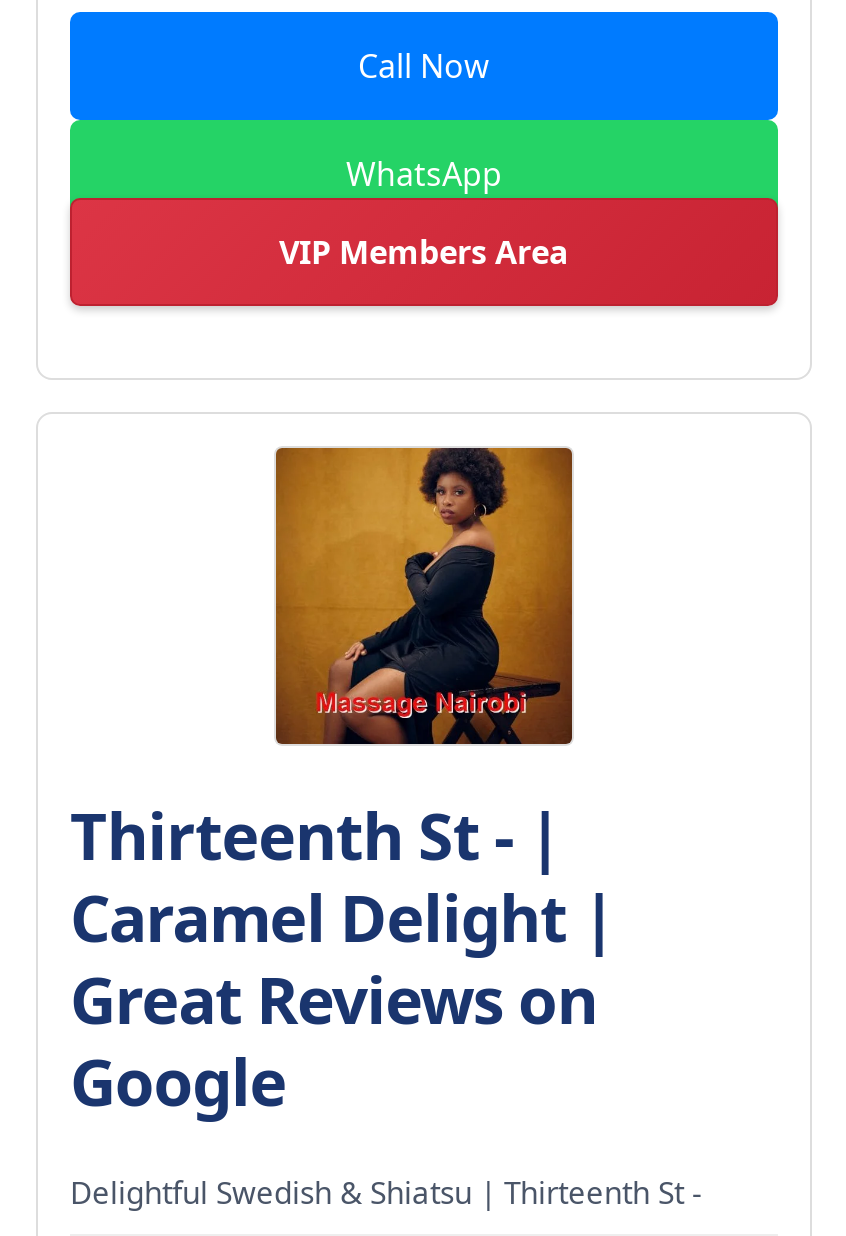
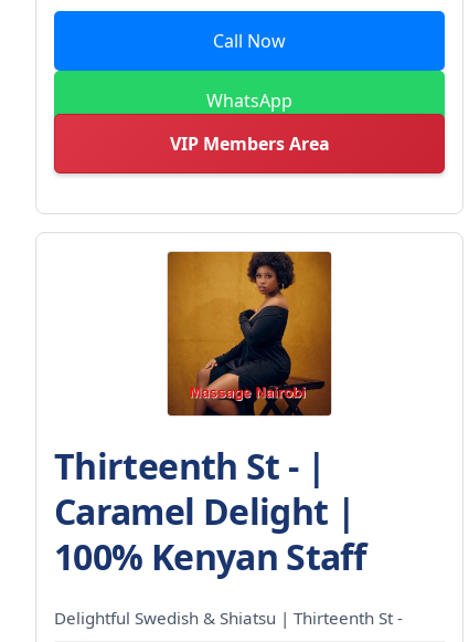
- Great Reviews on
- Google
+ 100% Kenyan Staff
